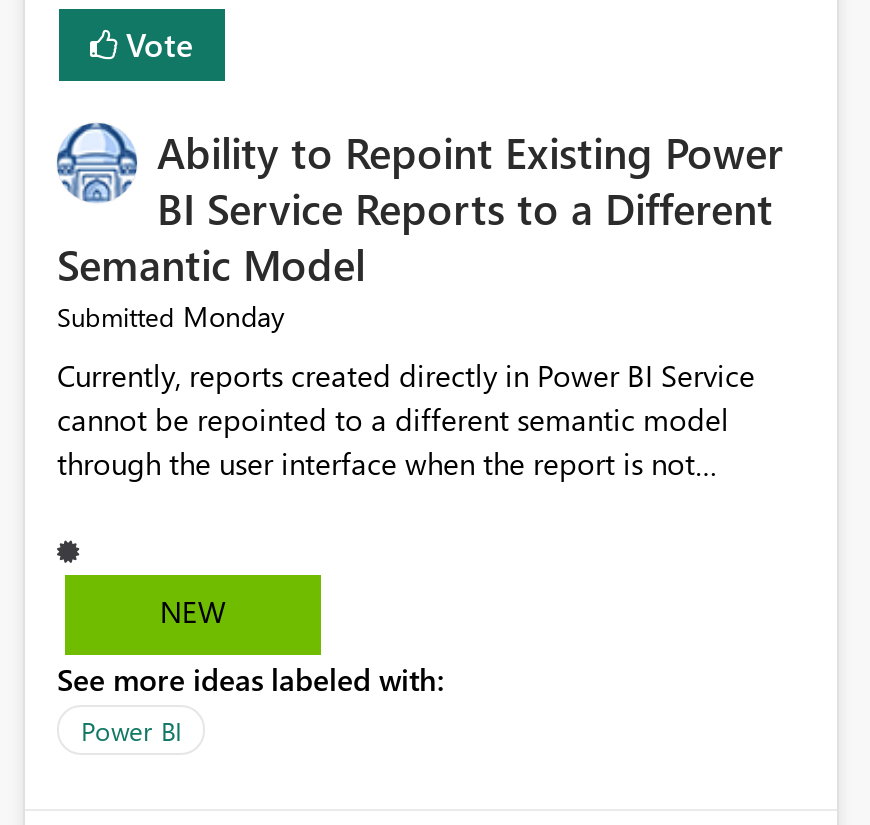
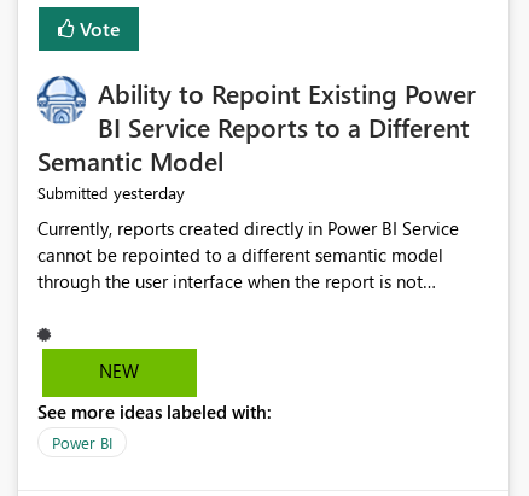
- Submitted Monday
+ Submitted yesterday
